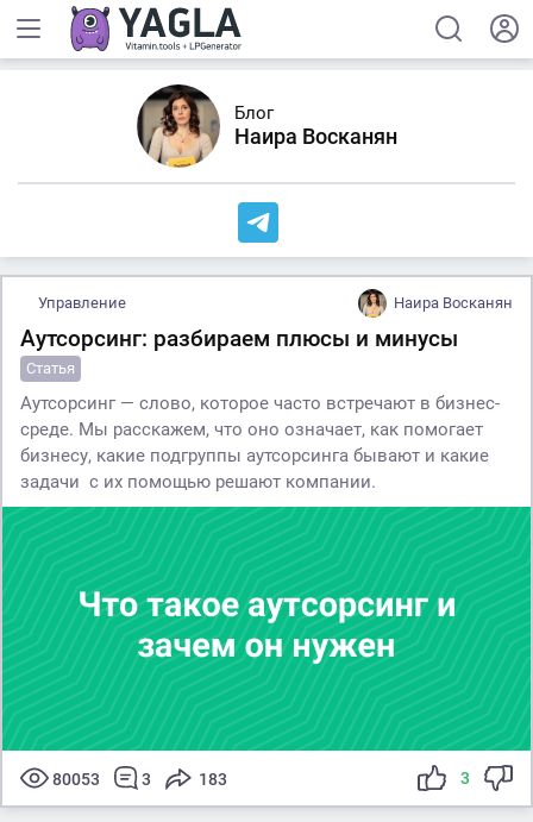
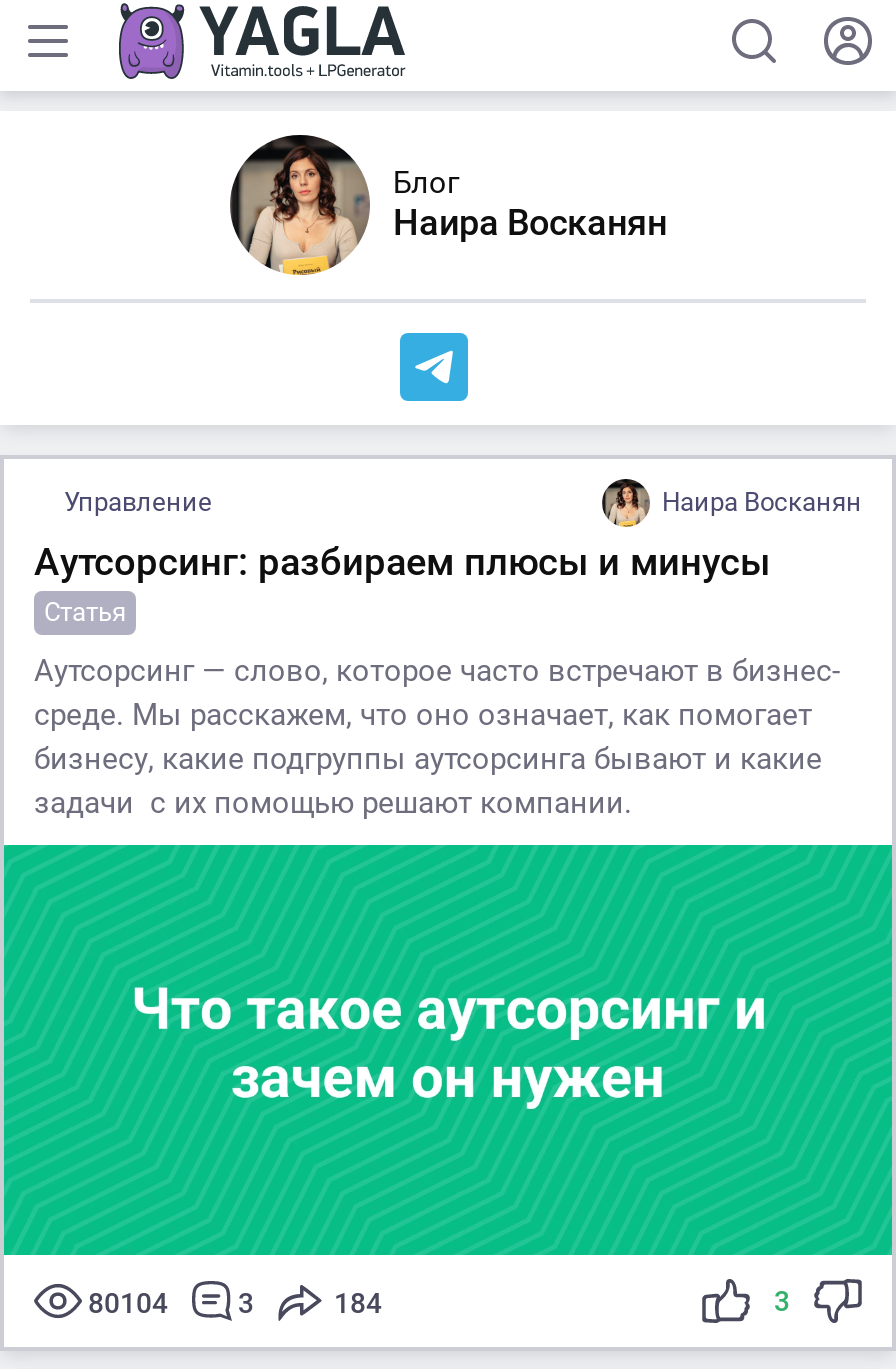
- 80053
+ 80104

- 183
+ 184
